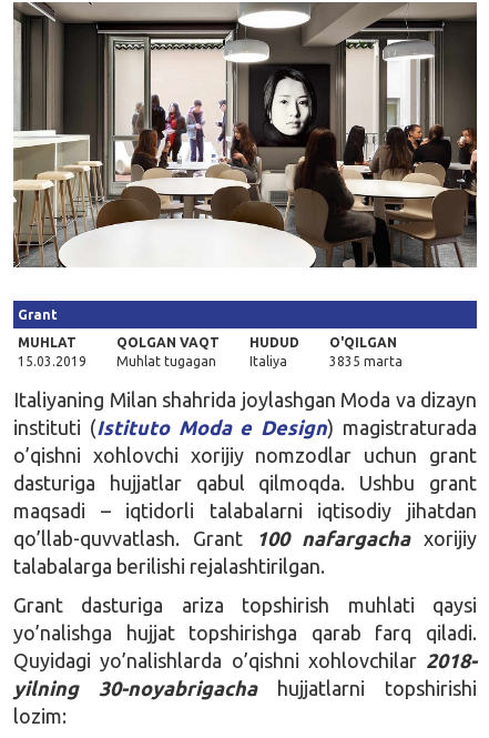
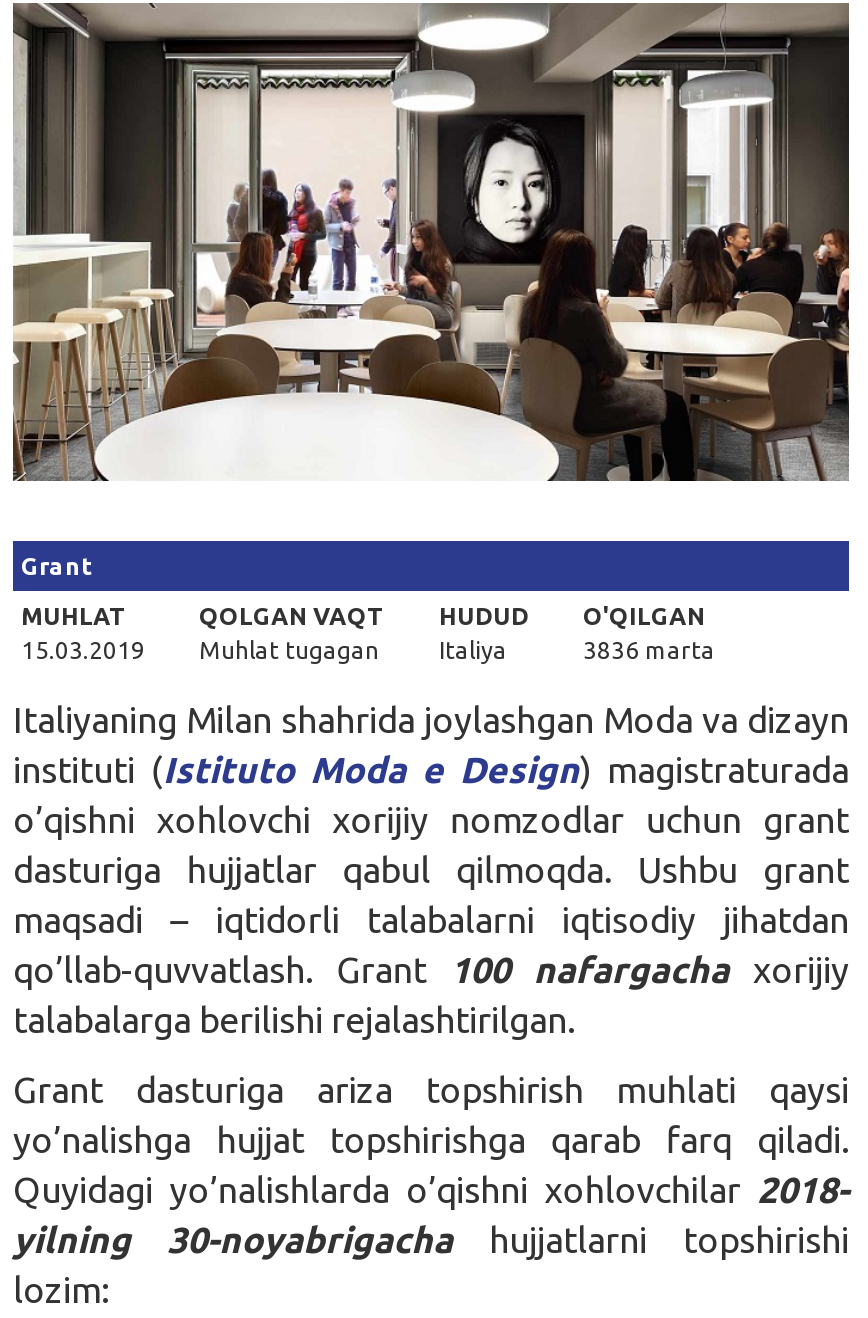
- 3835 marta
+ 3836 marta
